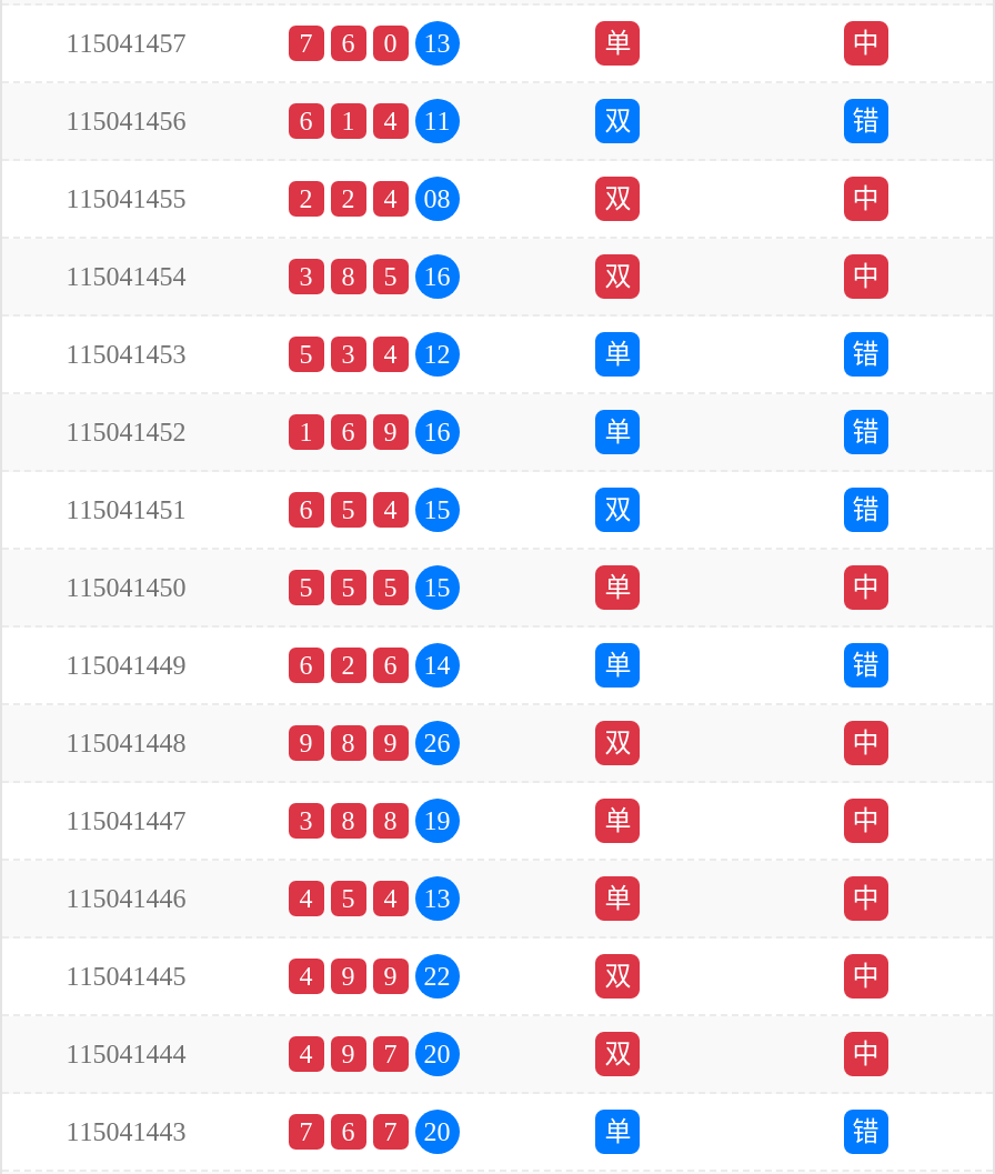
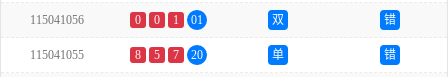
- 115041457
- 7
- 6
+ 115041056

- 13
- 单
- 中
- 115041456
- 6
+ 0

- 4
- 11
+ 01

- 115041455
- 2
- 2
- 4
- 08
- 双
- 中
- 115041454
- 3
+ 115041055

- 16
- 双
- 中
- 115041453
- 5
- 3
- 4
- 12
- 单
- 错
- 115041452
- 1
- 6
- 9
- 16
- 单
- 错
- 115041451
- 6
- 5
- 4
- 15
- 双
- 错
- 115041450
- 5
- 5
- 5
- 15
- 单
- 中
- 115041449
- 6
- 2
- 6
- 14
- 单
- 错
- 115041448
- 9
- 8
- 9
- 26
- 双
- 中
- 115041447
- 3
- 8
- 8
- 19
- 单
- 中
- 115041446
- 4
- 5
- 4
- 13
- 单
- 中
- 115041445
- 4
- 9
- 9
- 22
- 双
- 中
- 115041444
- 4
- 9
- 7
- 20
- 双
- 中
- 115041443
- 7
- 6
